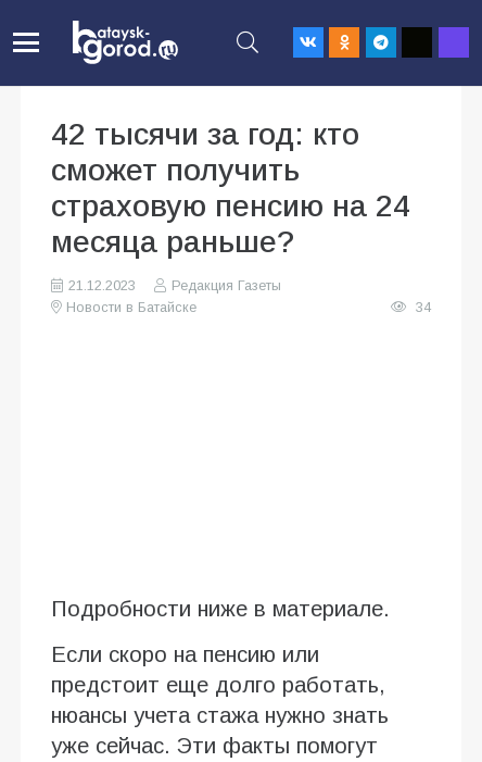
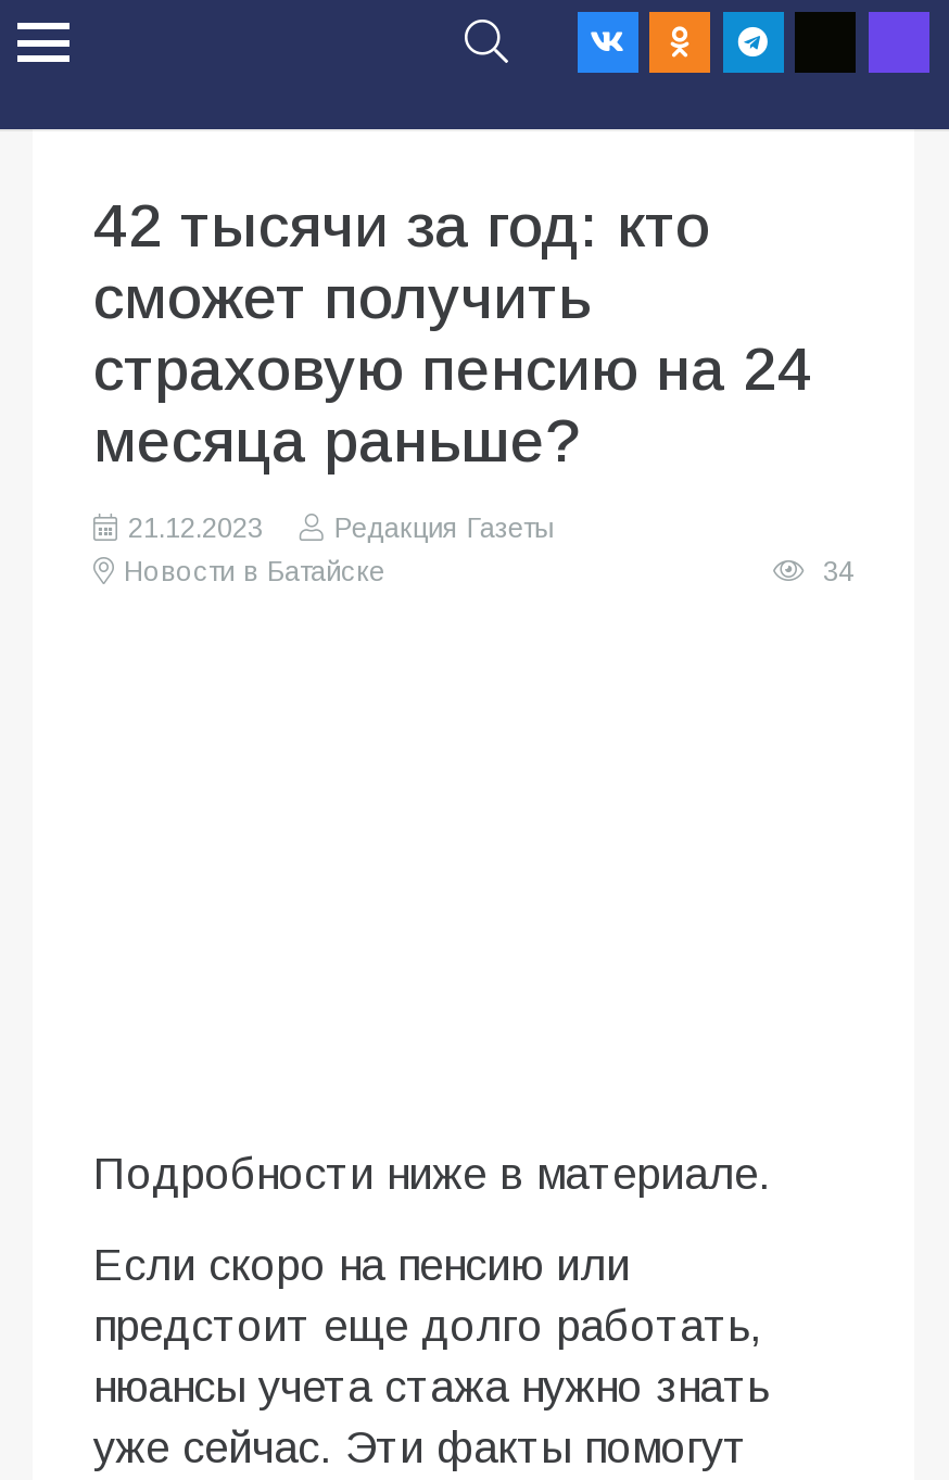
- [image]
